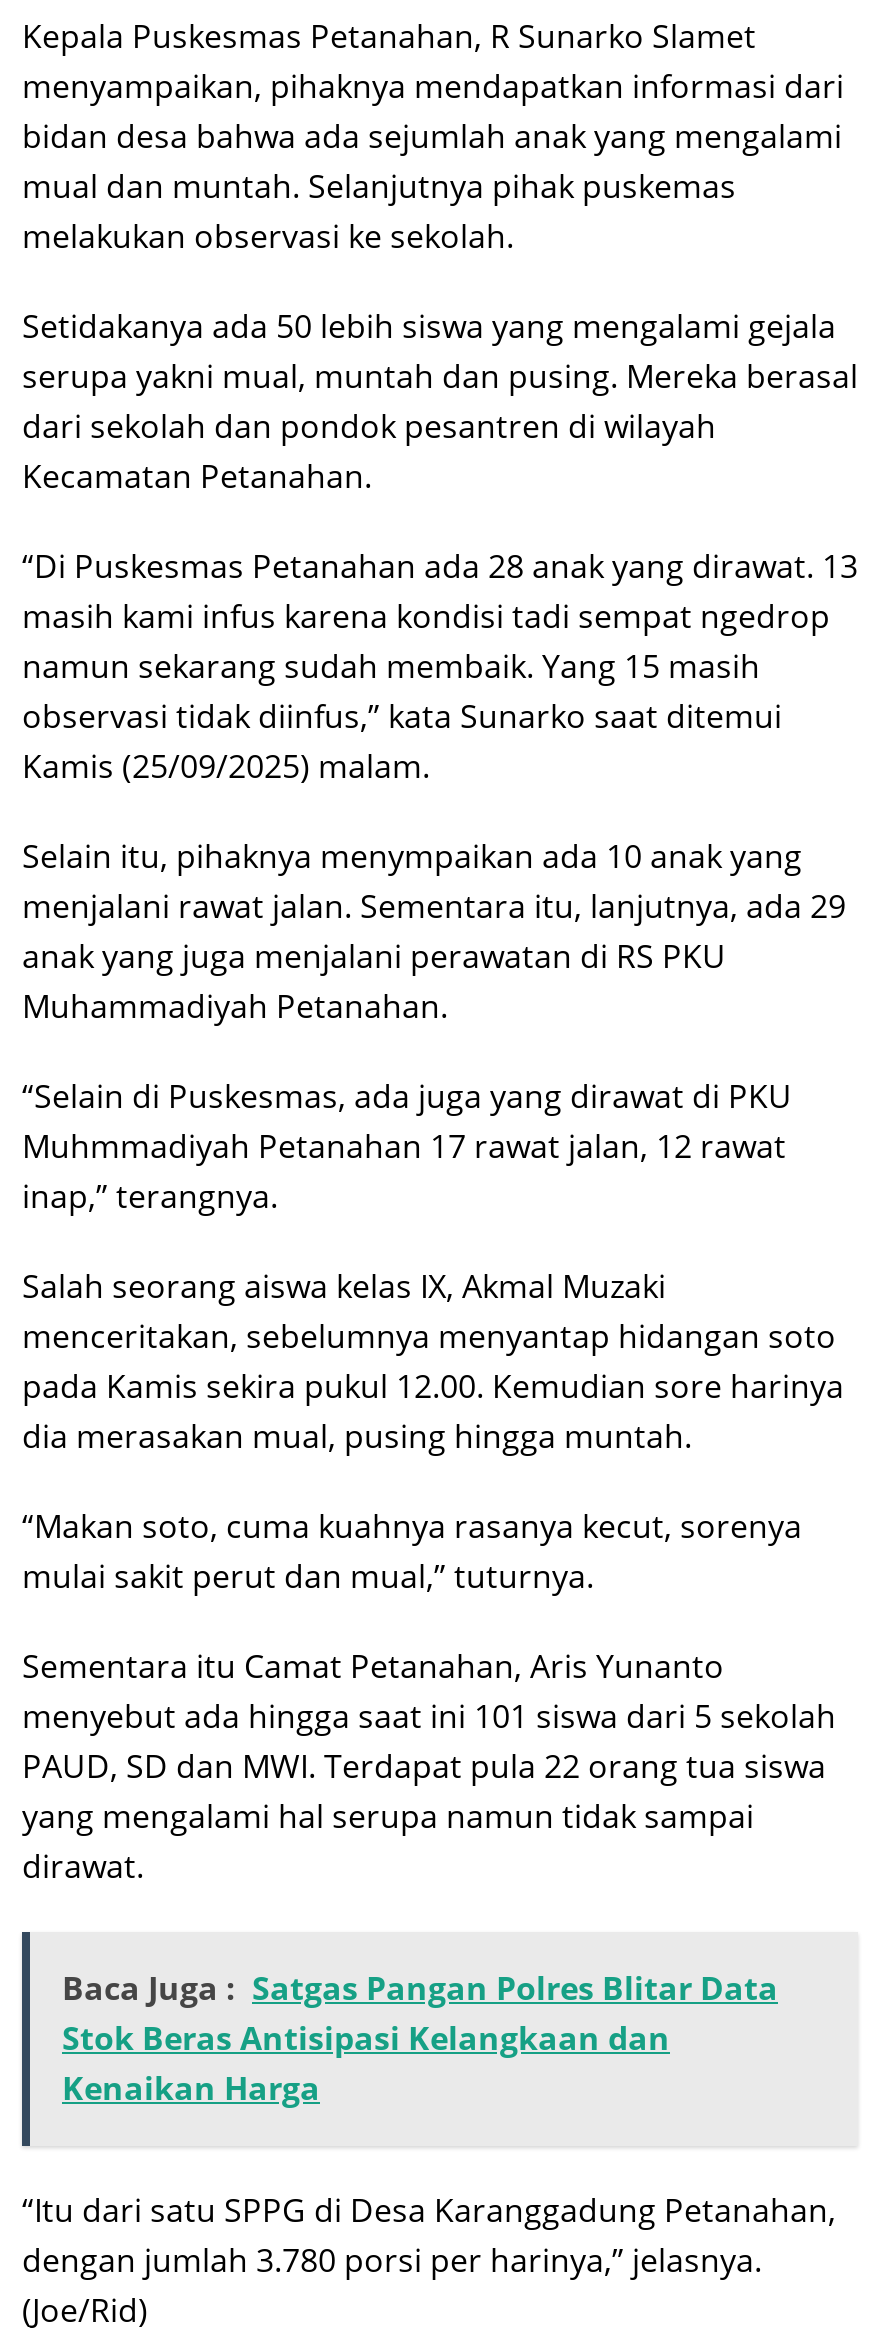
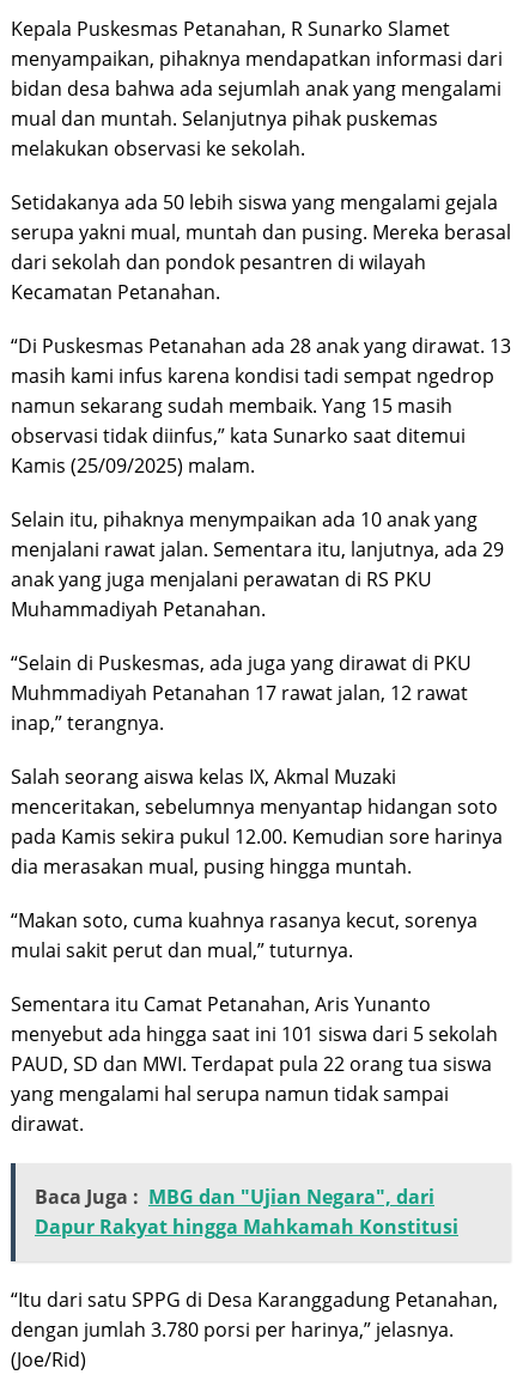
- Baca Juga : Satgas Pangan Polres Blitar Data
- Stok Beras Antisipasi Kelangkaan dan
- Kenaikan Harga
+ Baca Juga : MBG dan "Ujian Negara", dari
+ Dapur Rakyat hingga Mahkamah Konstitusi
